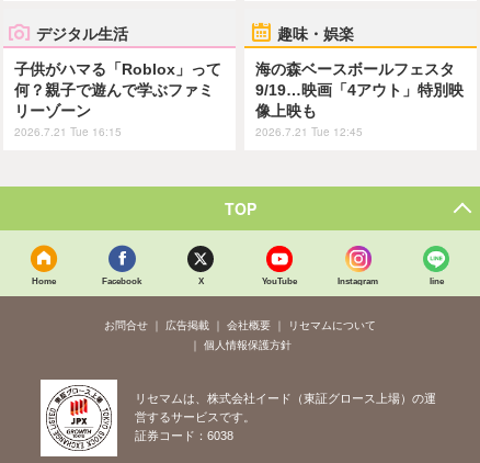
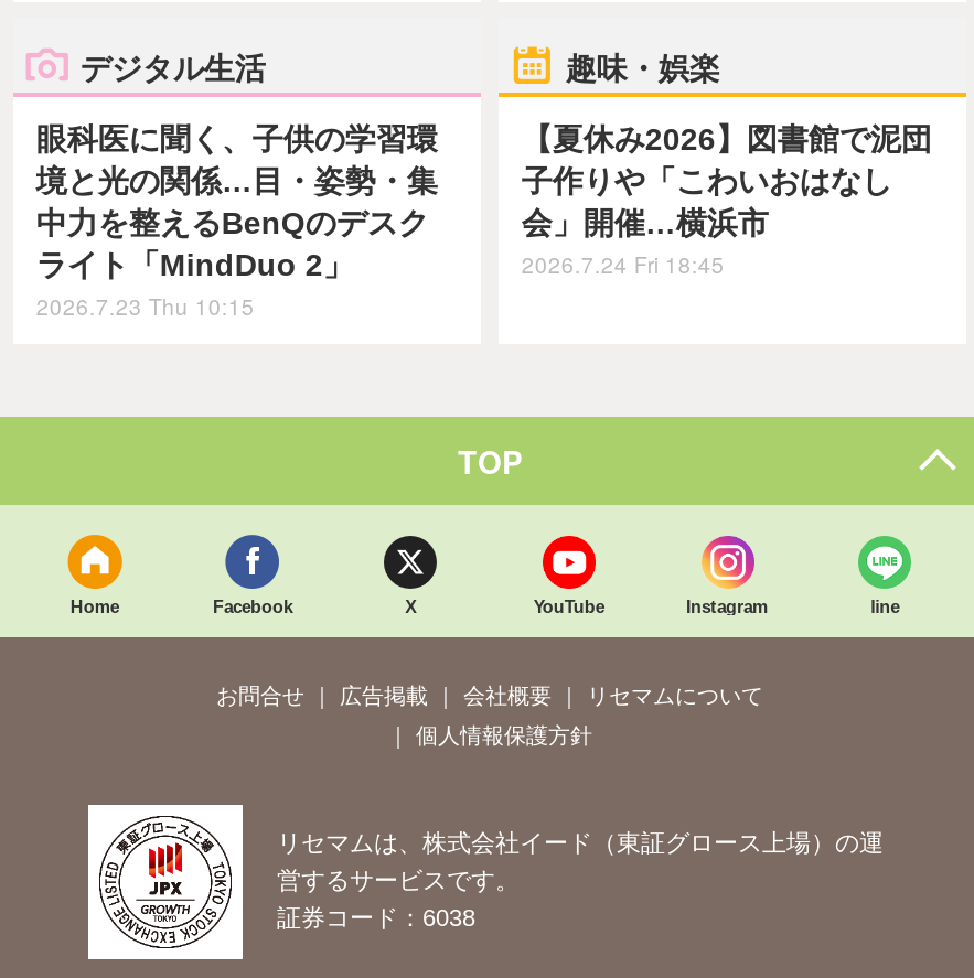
- 子供がハマる「Roblox」って
- 何？親子で遊んで学ぶファミ
- リーゾーン
- 2026.7.21 Tue 16:15
+ 眼科医に聞く、子供の学習環
+ 境と光の関係…目・姿勢・集
+ 中力を整えるBenQのデスク
+ ライト「MindDuo 2」
+ 2026.7.23 Thu 10:15

- 海の森ベースボールフェスタ
- 9/19…映画「4アウト」特別映
- 像上映も
- 2026.7.21 Tue 12:45
+ 【夏休み2026】図書館で泥団
+ 子作りや「こわいおはなし
+ 会」開催…横浜市
+ 2026.7.24 Fri 18:45
